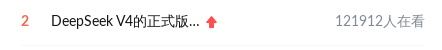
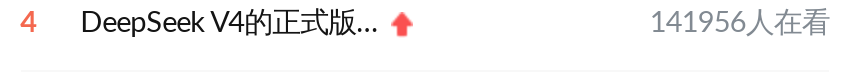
- 2
+ 4

- 121912人在看
+ 141956人在看
